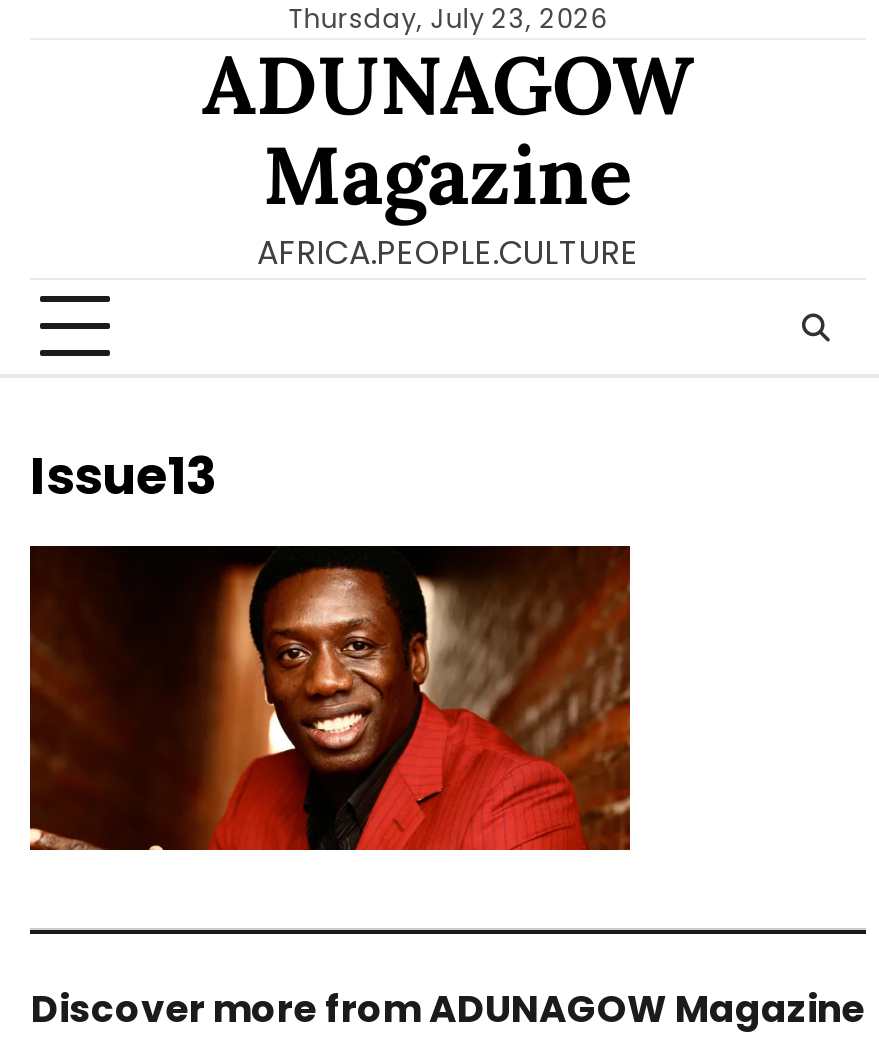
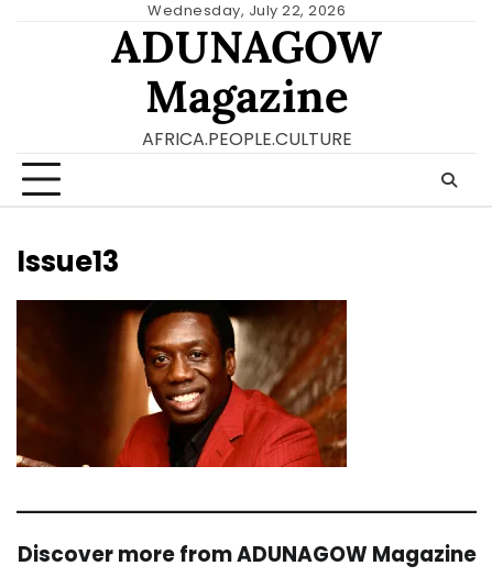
- Thursday, July 23, 2026
+ Wednesday, July 22, 2026
